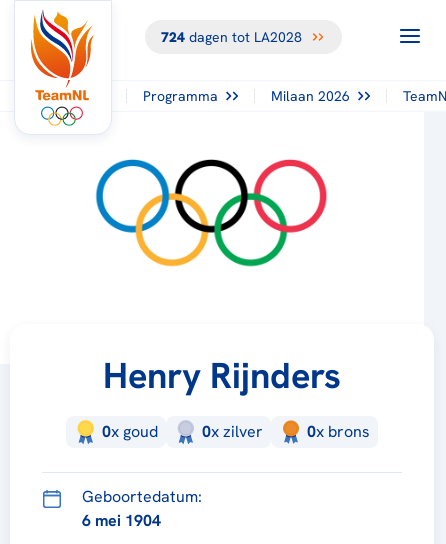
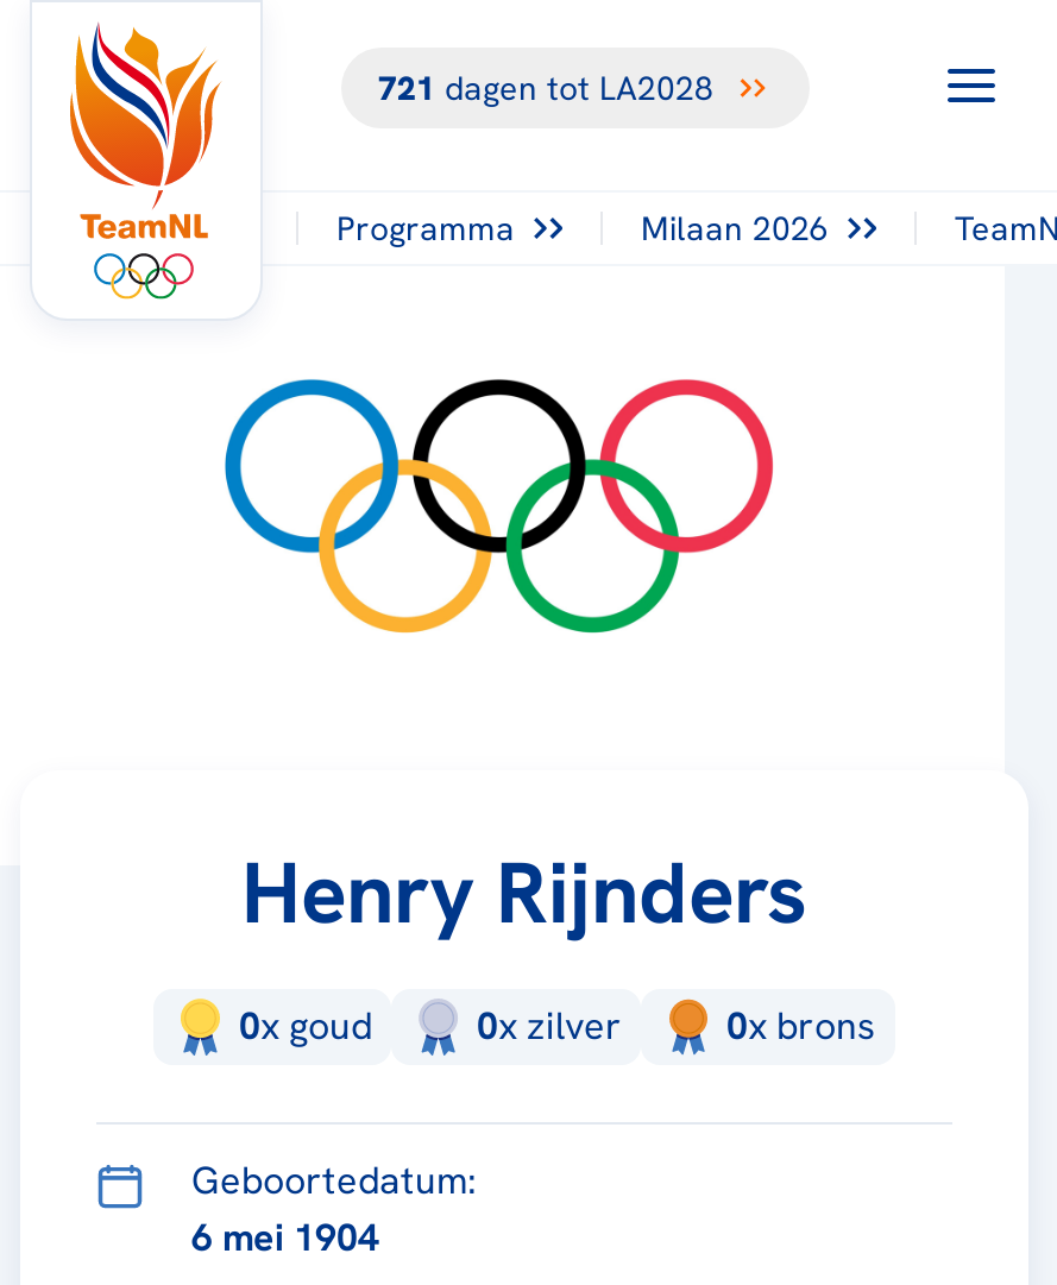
- 724 dagen tot LA2028
+ 721 dagen tot LA2028
